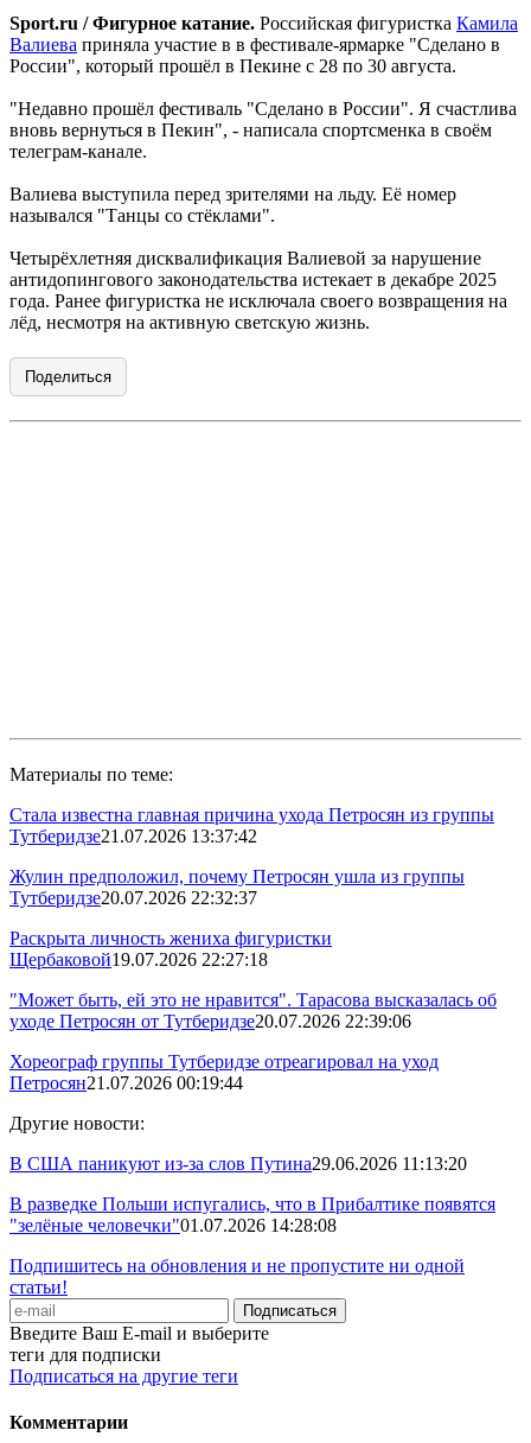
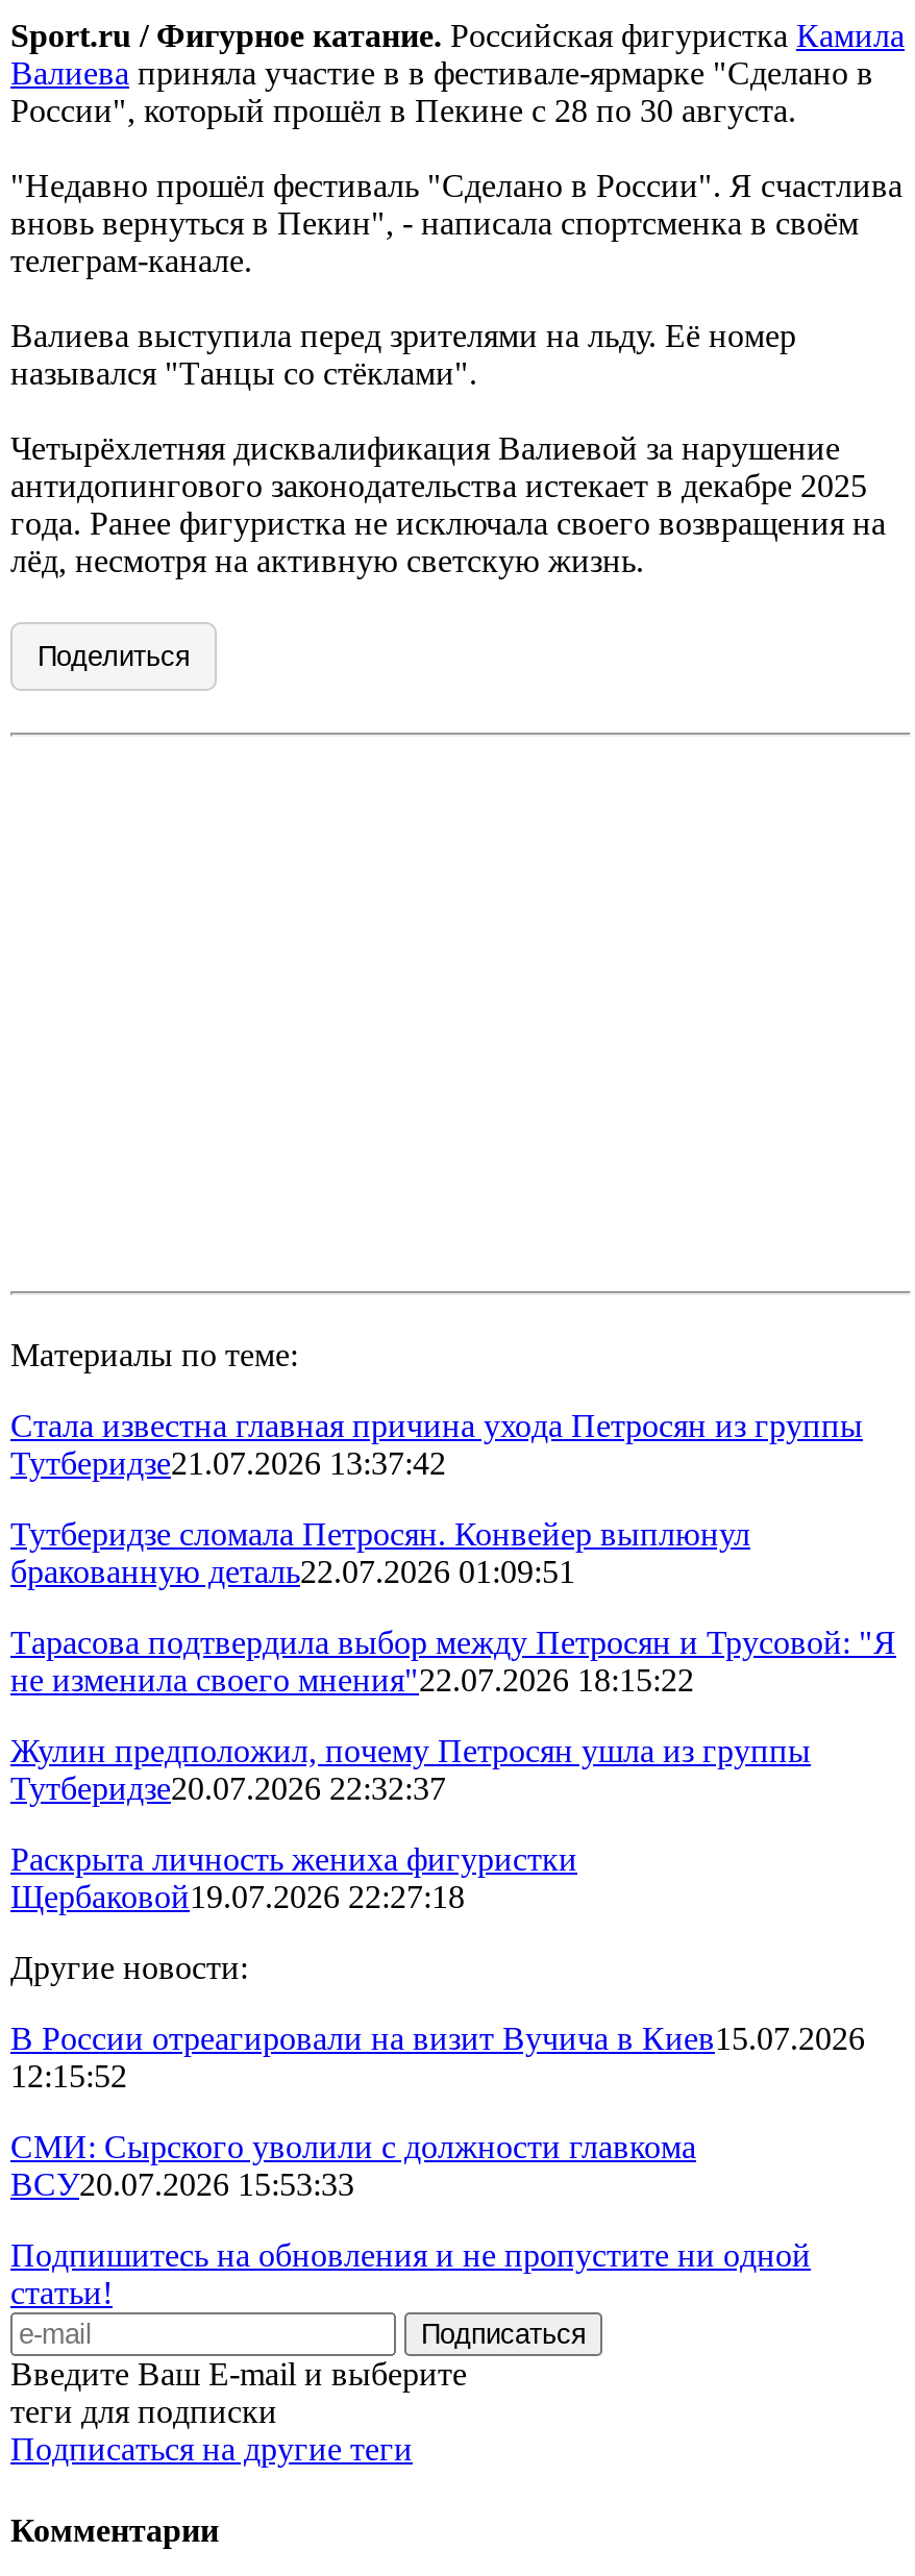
+ Тутберидзе сломала Петросян. Конвейер выплюнул
+ бракованную деталь22.07.2026 01:09:51
+ Тарасова подтвердила выбор между Петросян и Трусовой: "Я
+ не изменила своего мнения"22.07.2026 18:15:22

moved down: Жулин предположил, почему Петросян ушла из группы | Тутберидзе20.07.2026 22:32:37 | Раскрыта личность жениха фигуристки | Щербаковой19.07.2026 22:27:18

- "Может быть, ей это не нравится". Тарасова высказалась об
- уходе Петросян от Тутберидзе20.07.2026 22:39:06
- Хореограф группы Тутберидзе отреагировал на уход
- Петросян21.07.2026 00:19:44

- В США паникуют из-за слов Путина29.06.2026 11:13:20
+ В России отреагировали на визит Вучича в Киев15.07.2026
+ 12:15:52

- В разведке Польши испугались, что в Прибалтике появятся
- "зелёные человечки"01.07.2026 14:28:08
+ СМИ: Сырского уволили с должности главкома
+ ВСУ20.07.2026 15:53:33
